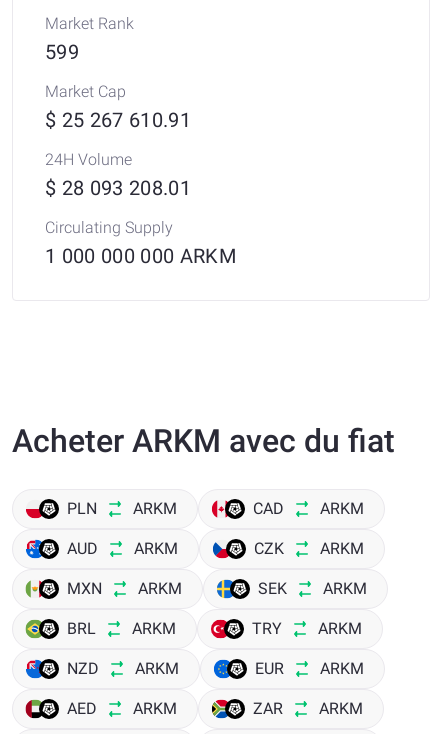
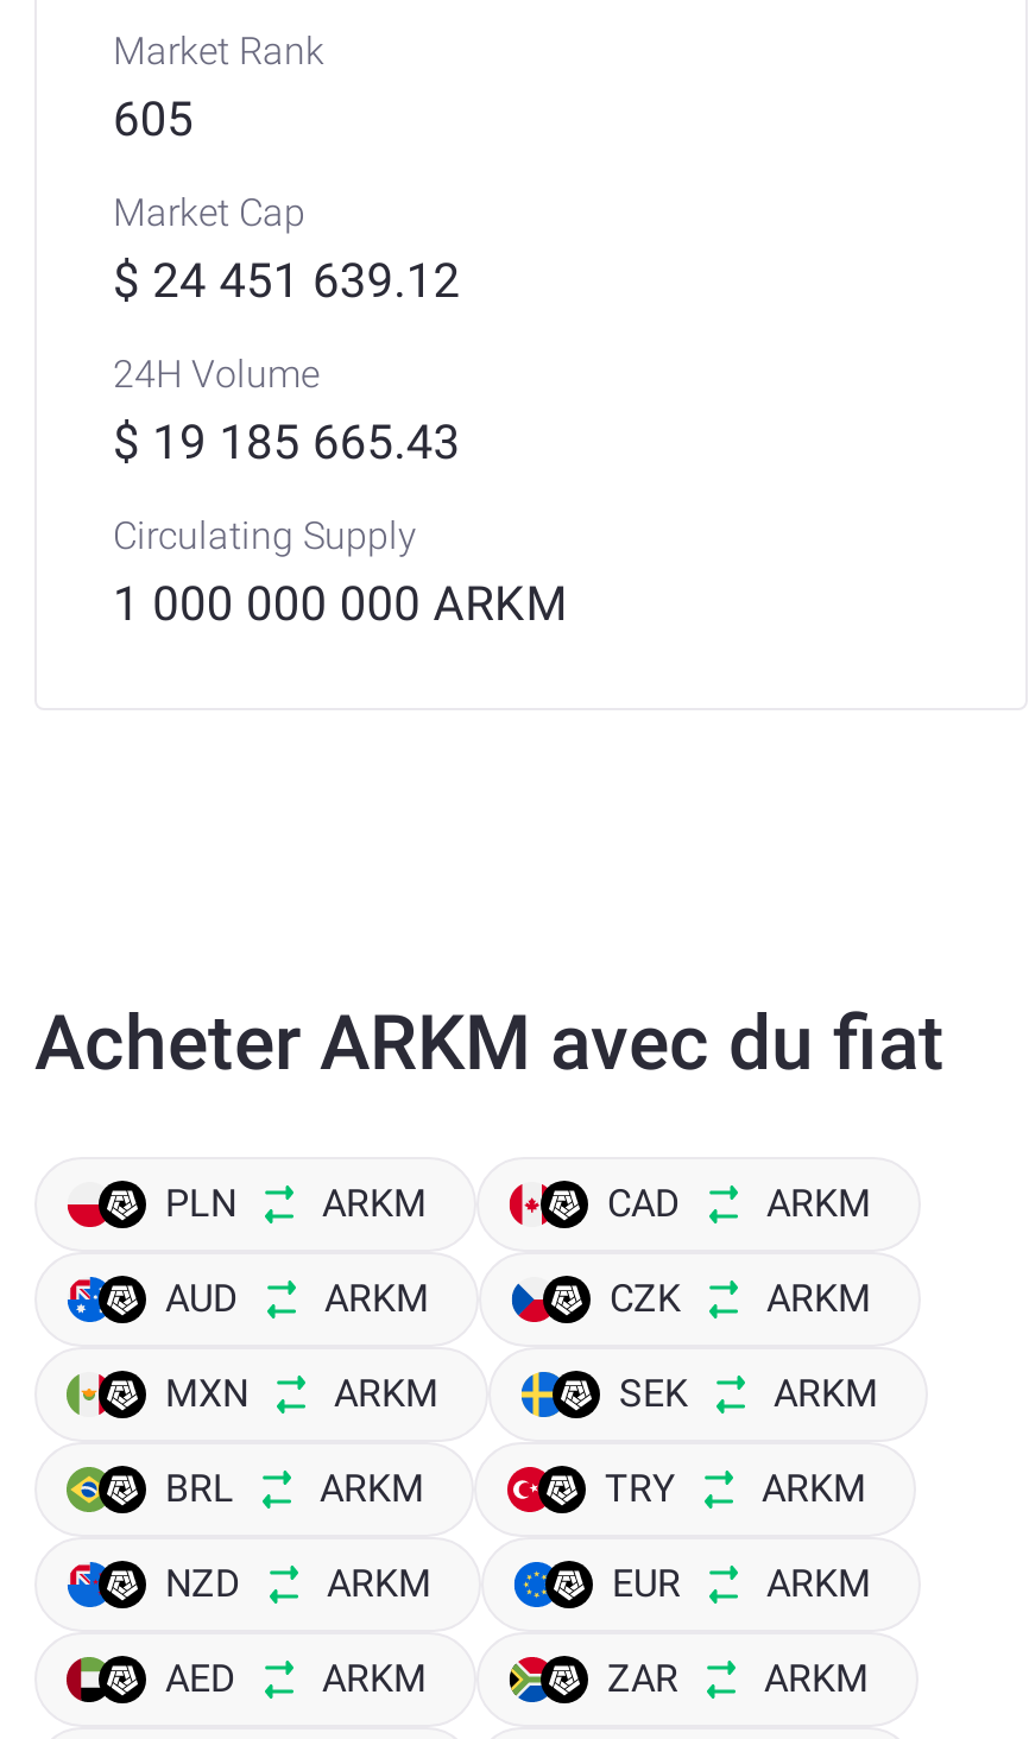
- 599
+ 605

- $ 25 267 610.91
+ $ 24 451 639.12

- $ 28 093 208.01
+ $ 19 185 665.43
